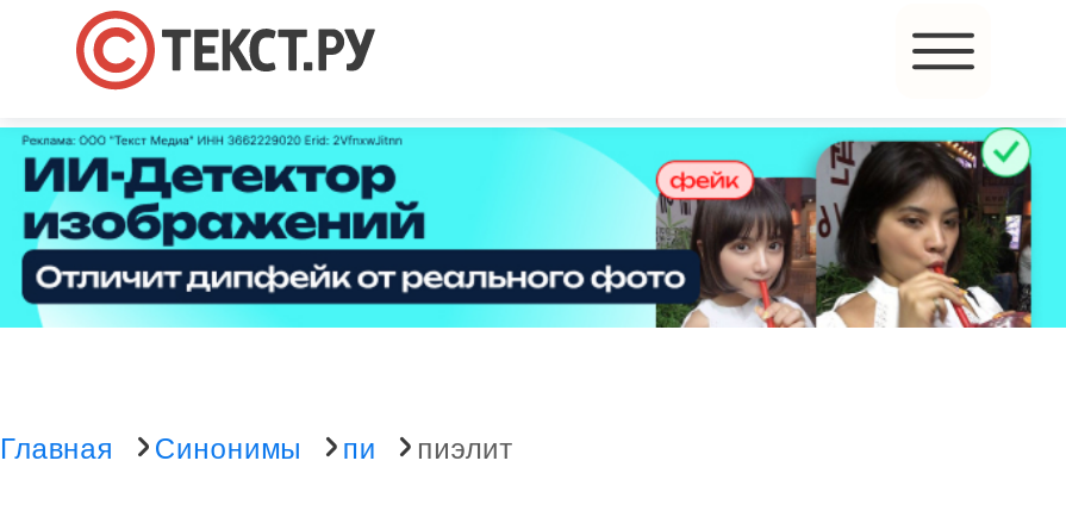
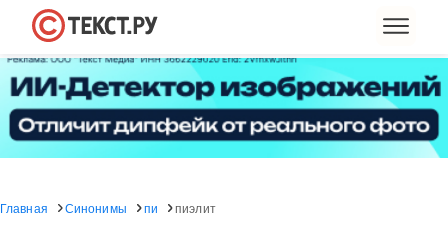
- [image]
+ [image]
